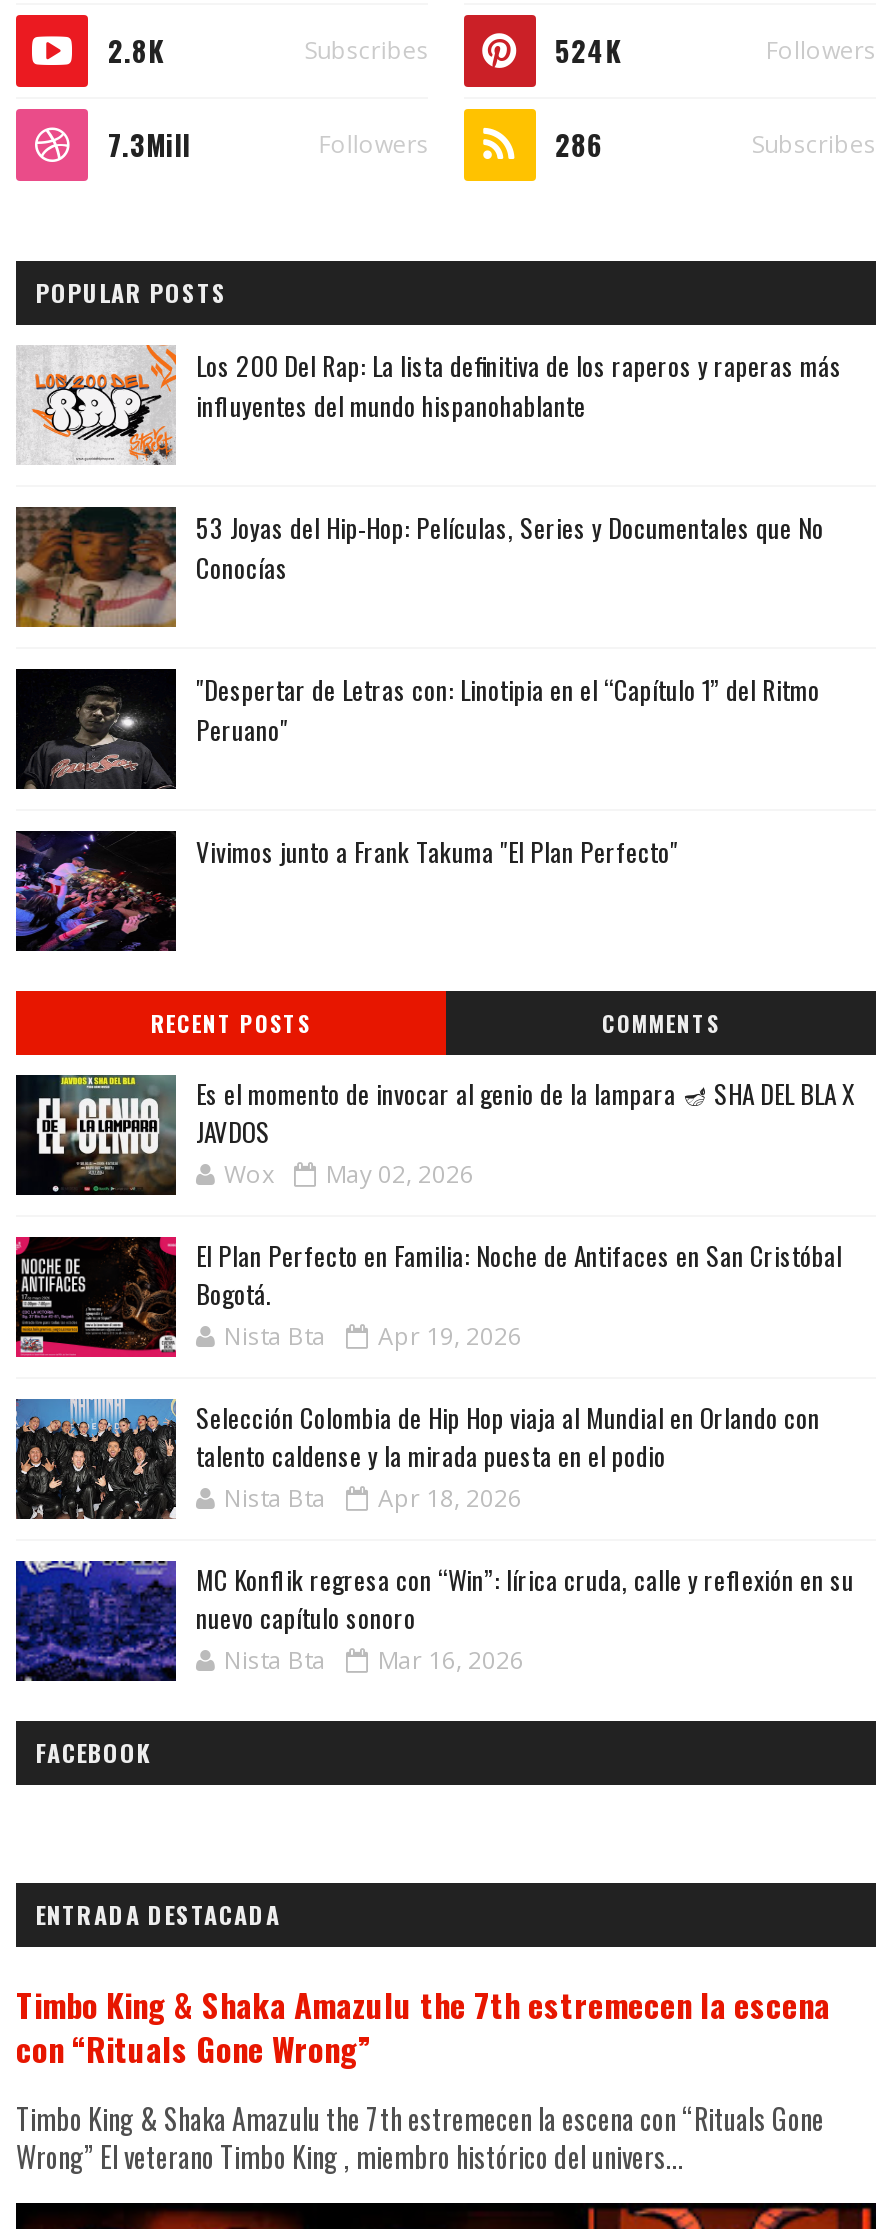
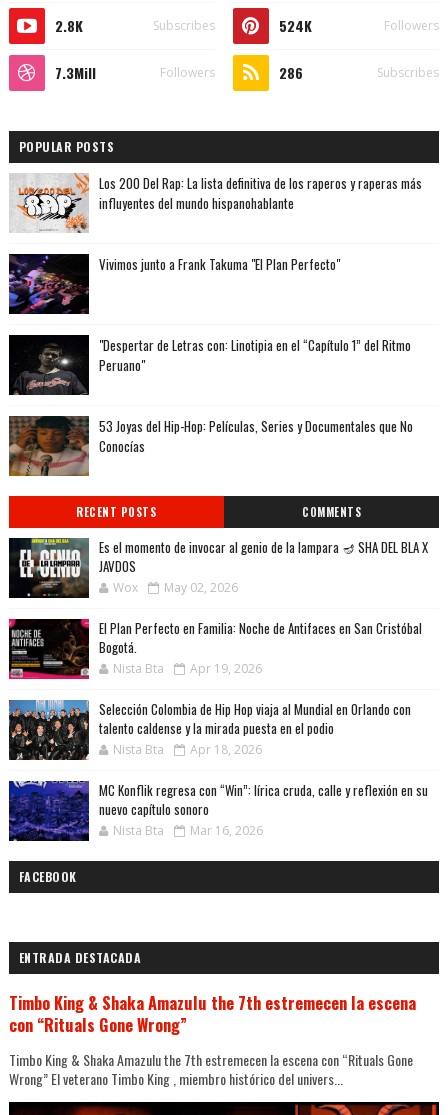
moved down: [image] | 53 Joyas del Hip-Hop: Películas, Series y Documentales que No | Conocías

moved up: [image] | Vivimos junto a Frank Takuma "El Plan Perfecto"
